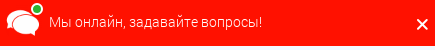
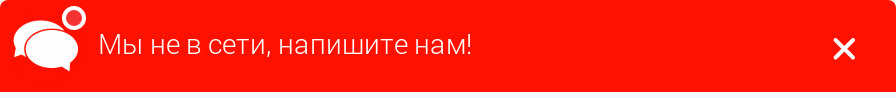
- Мы онлайн, задавайте вопросы!
+ Мы не в сети, напишите нам!
